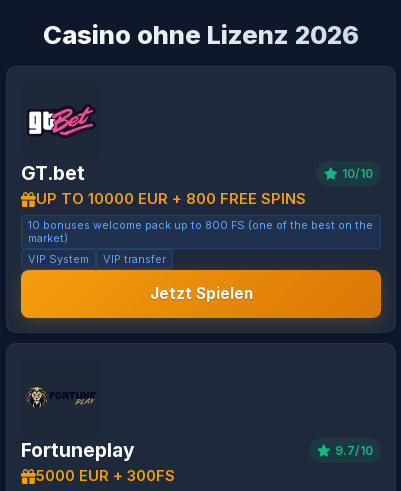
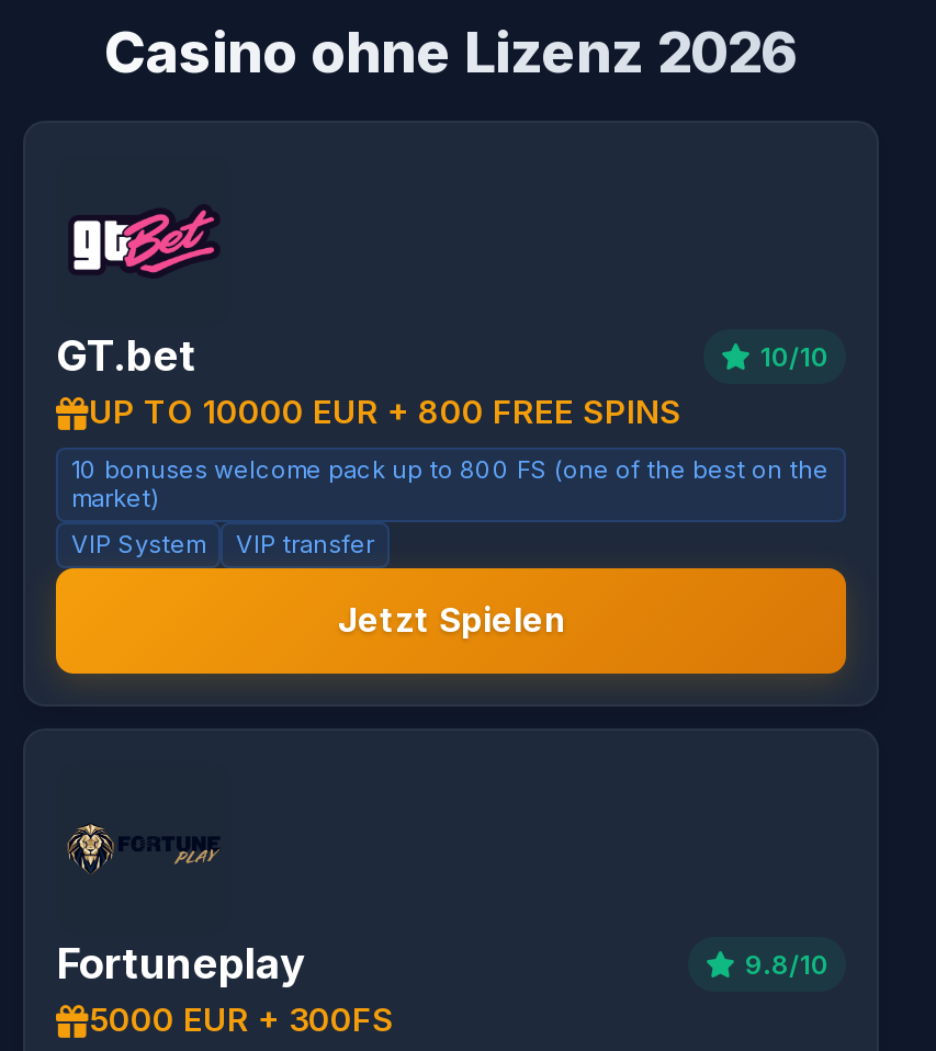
- 9.7/10
+ 9.8/10
